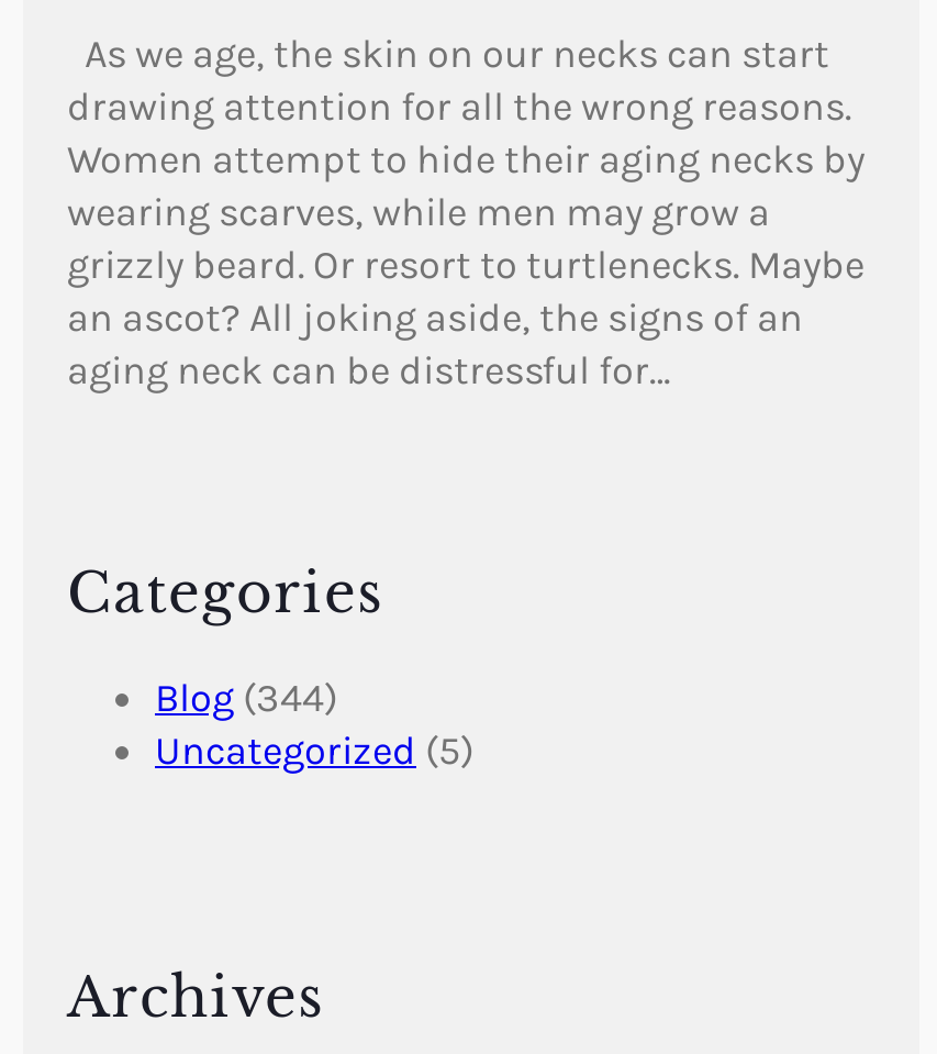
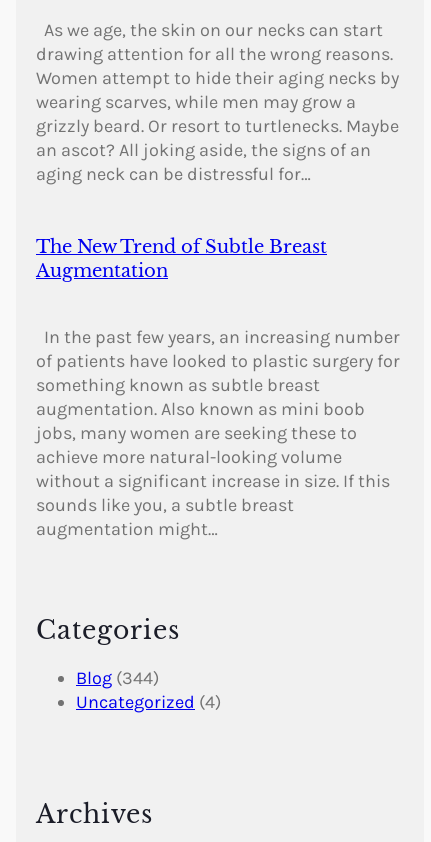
+ The New Trend of Subtle Breast
+ Augmentation
+ In the past few years, an increasing number
+ of patients have looked to plastic surgery for
+ something known as subtle breast
+ augmentation. Also known as mini boob
+ jobs, many women are seeking these to
+ achieve more natural-looking volume
+ without a significant increase in size. If this
+ sounds like you, a subtle breast
+ augmentation might…

- Uncategorized (5)
+ Uncategorized (4)
